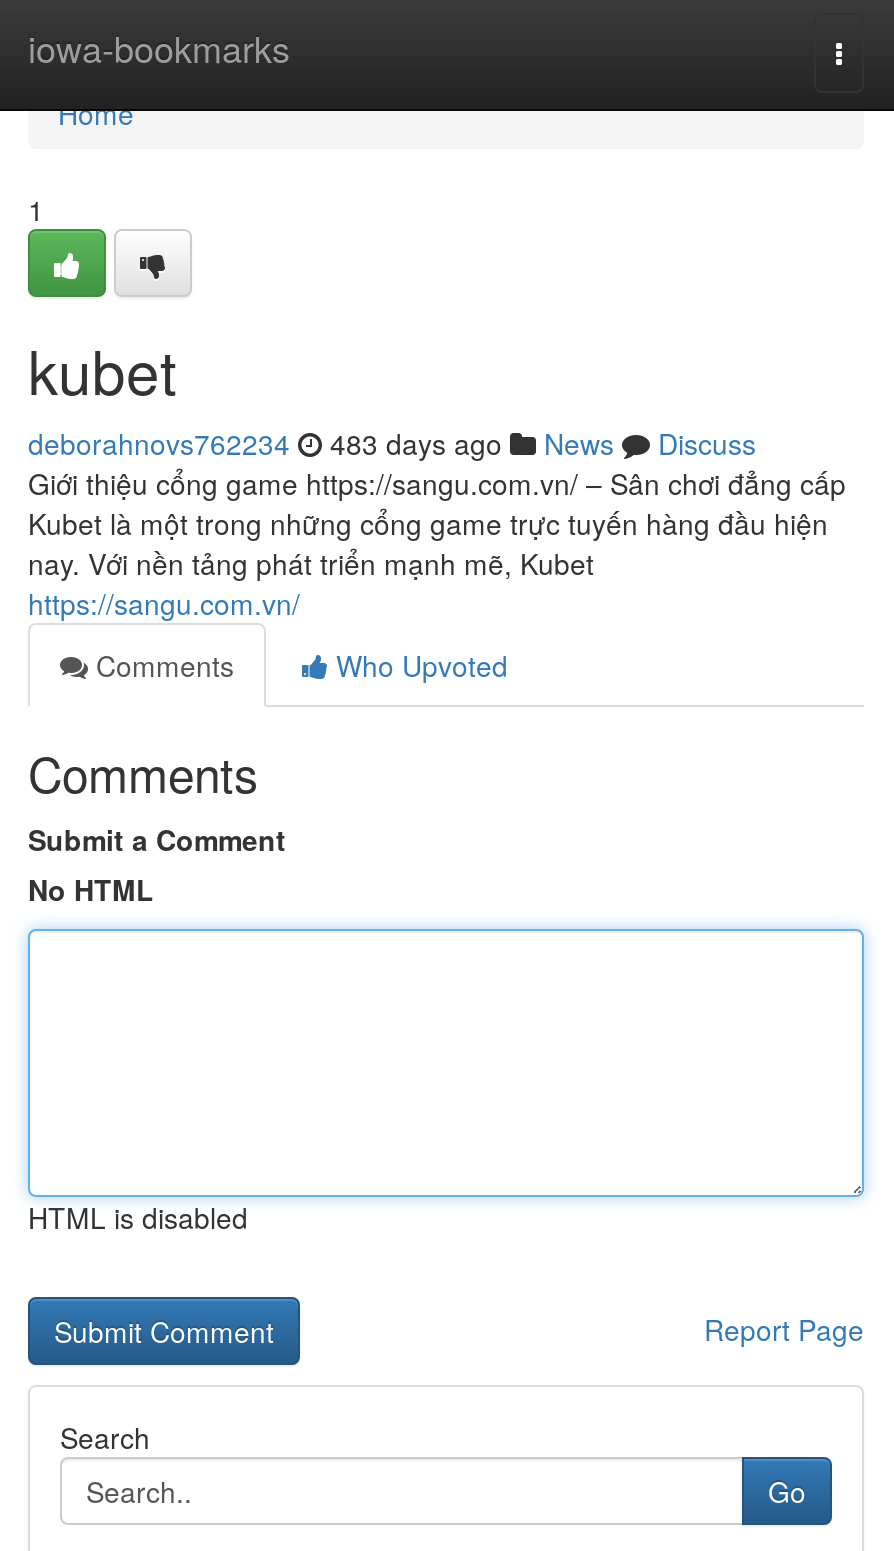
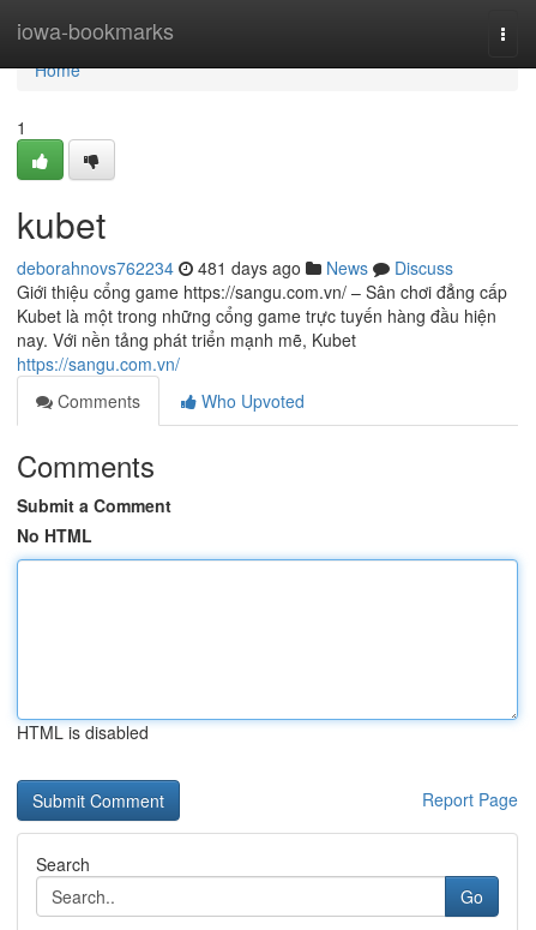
- deborahnovs762234 483 days ago News Discuss
+ deborahnovs762234 481 days ago News Discuss
